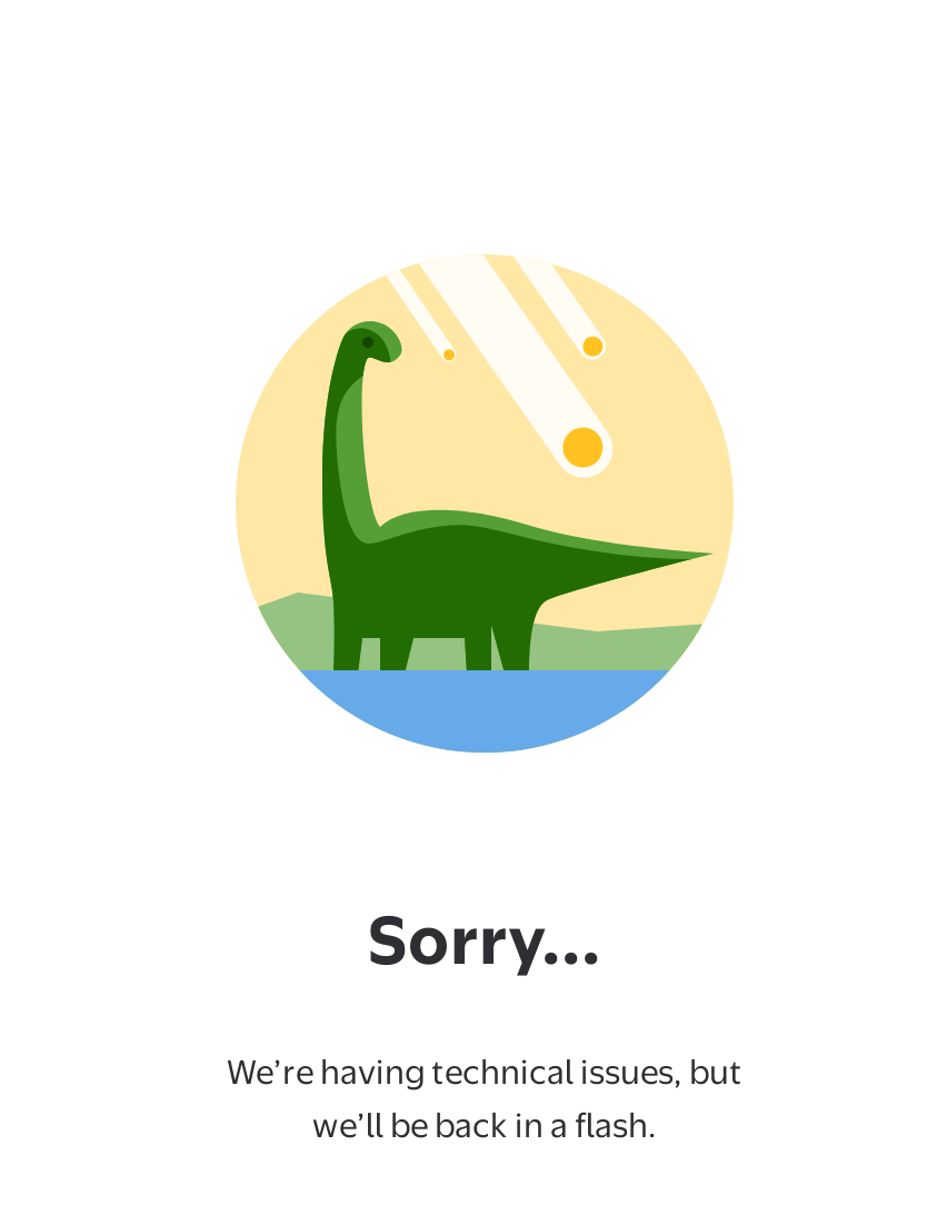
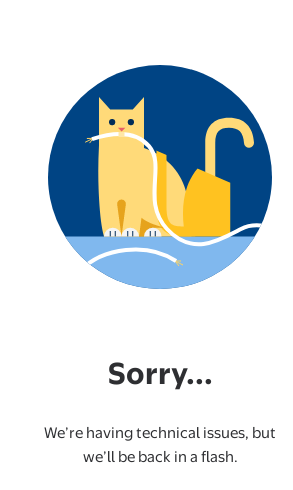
- [image]
+ [image]
